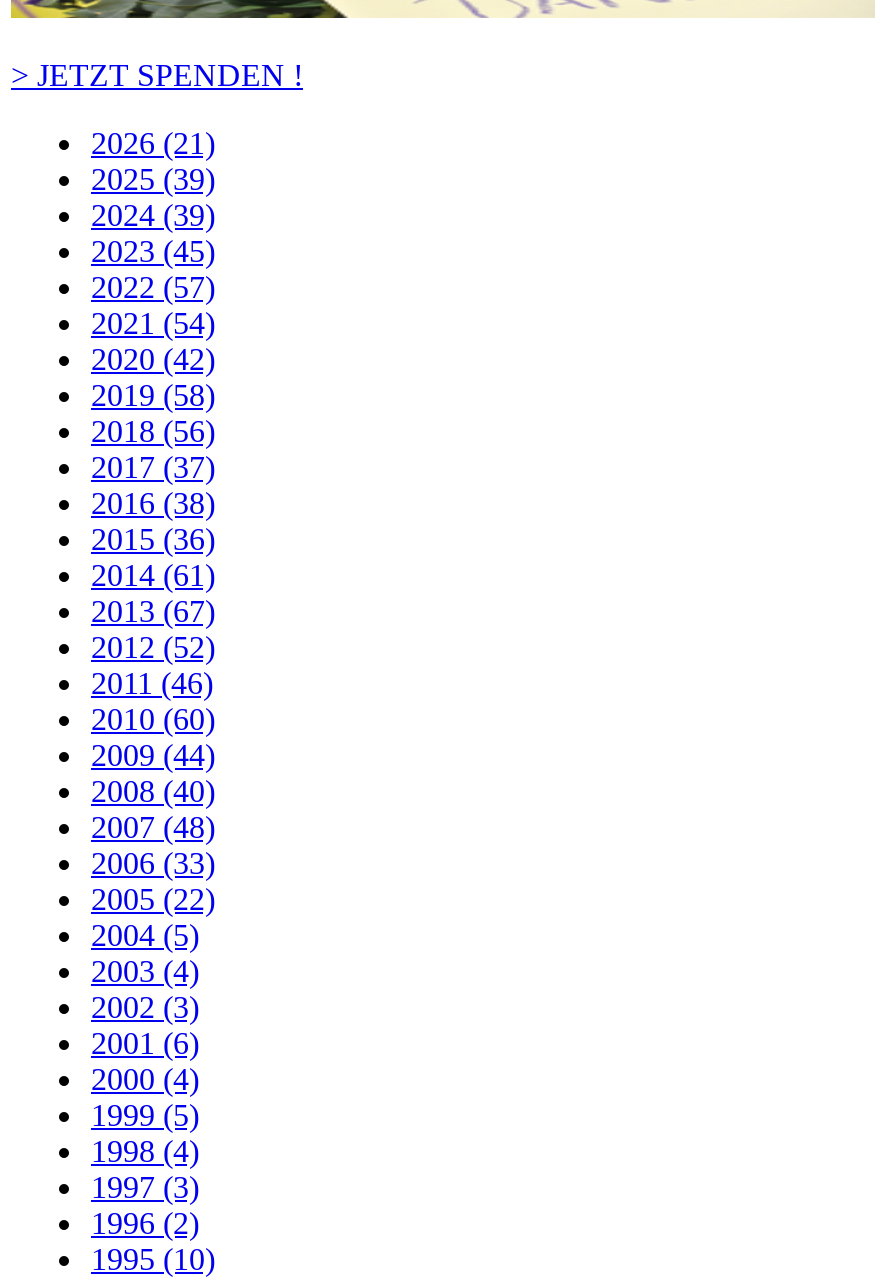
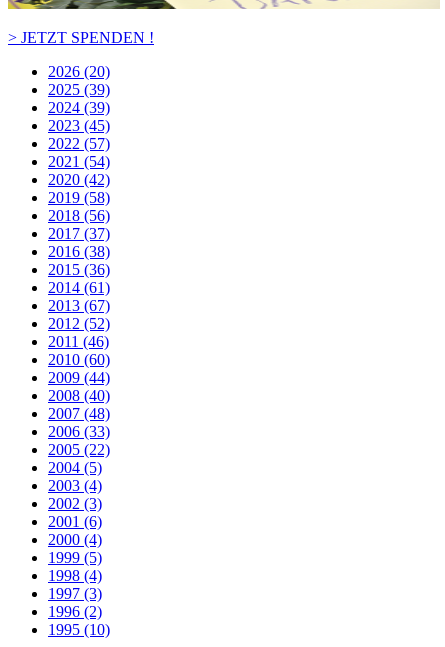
- 2026 (21)
+ 2026 (20)
